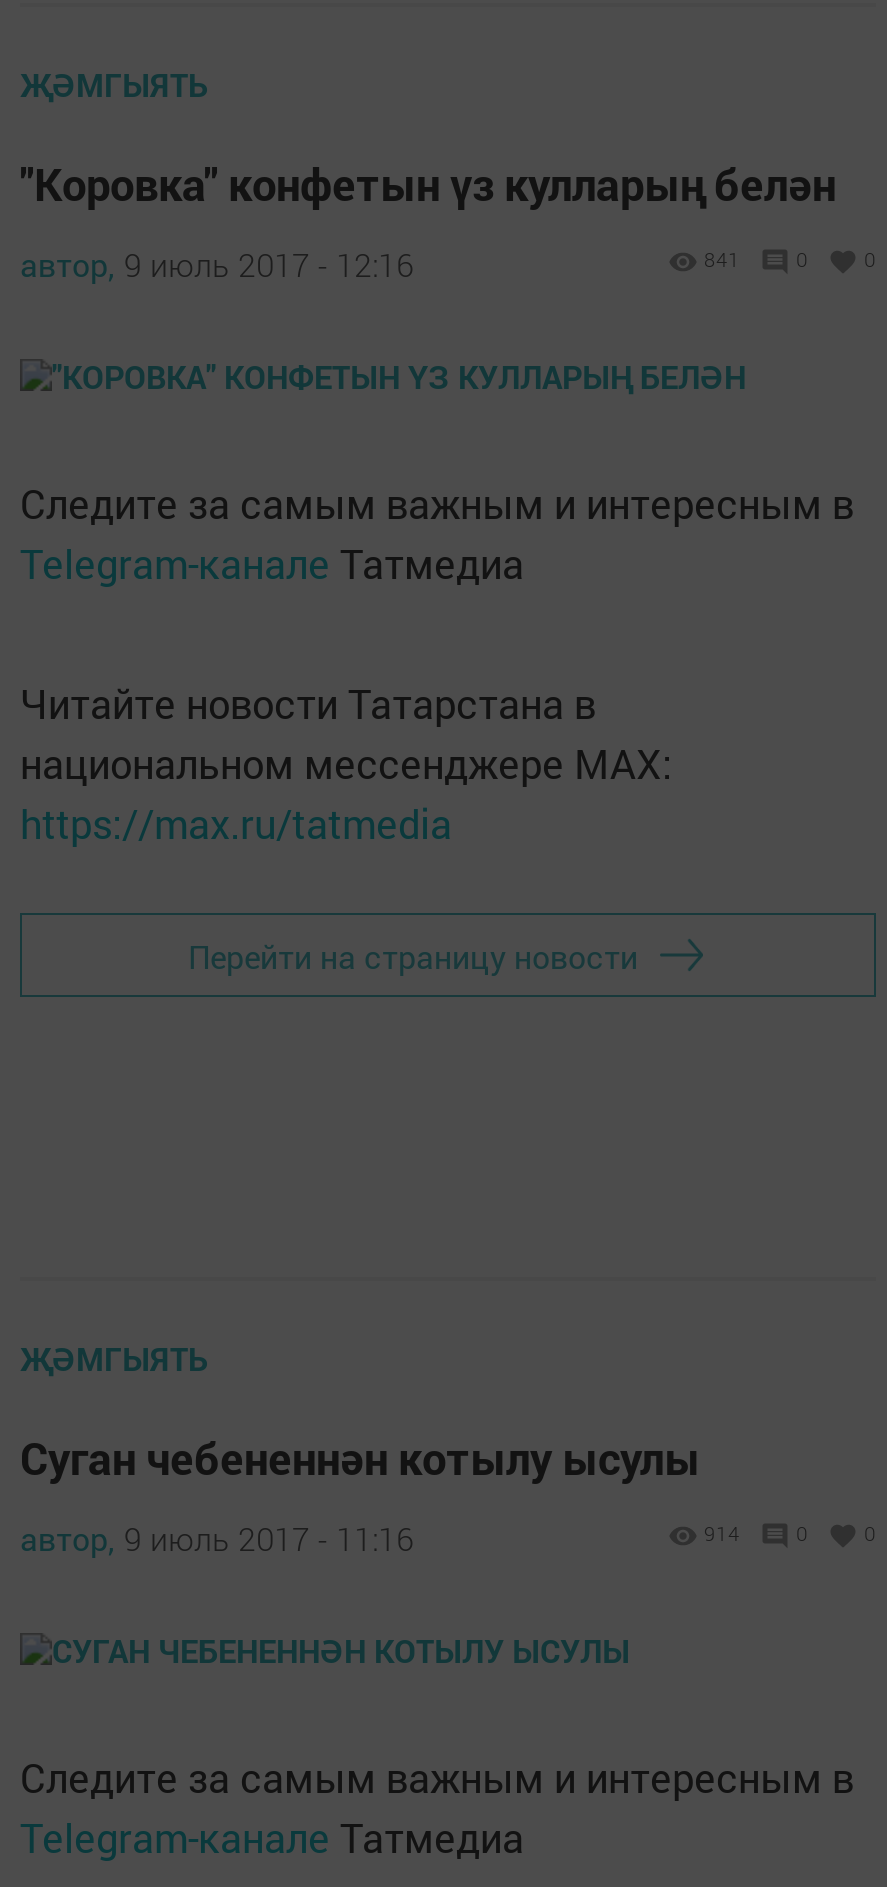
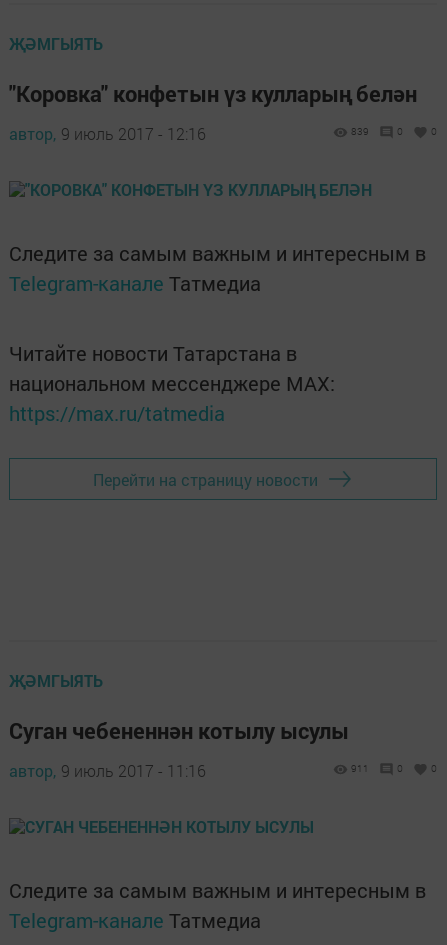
- 841
+ 839

- 914
+ 911
